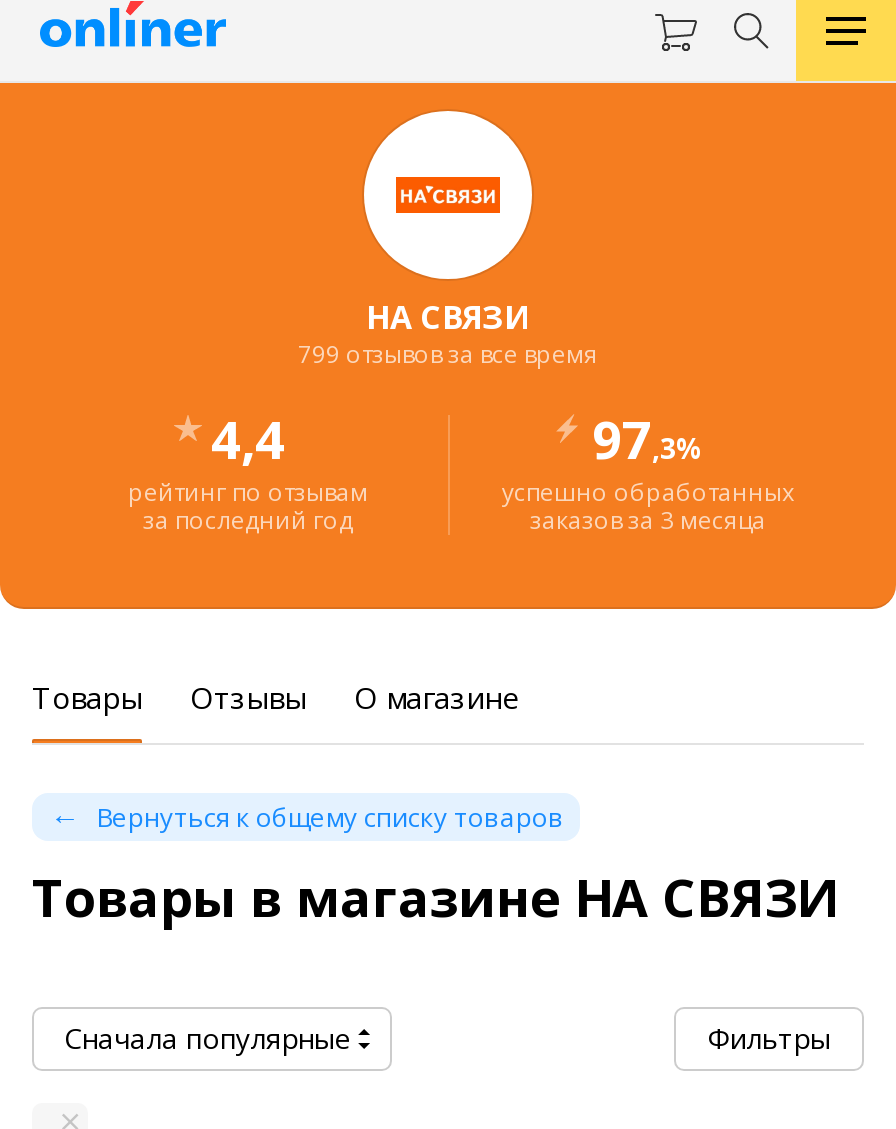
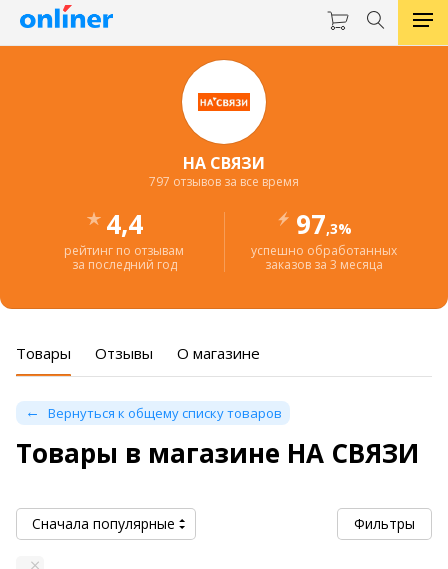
- 799 отзывов за все время
+ 797 отзывов за все время
